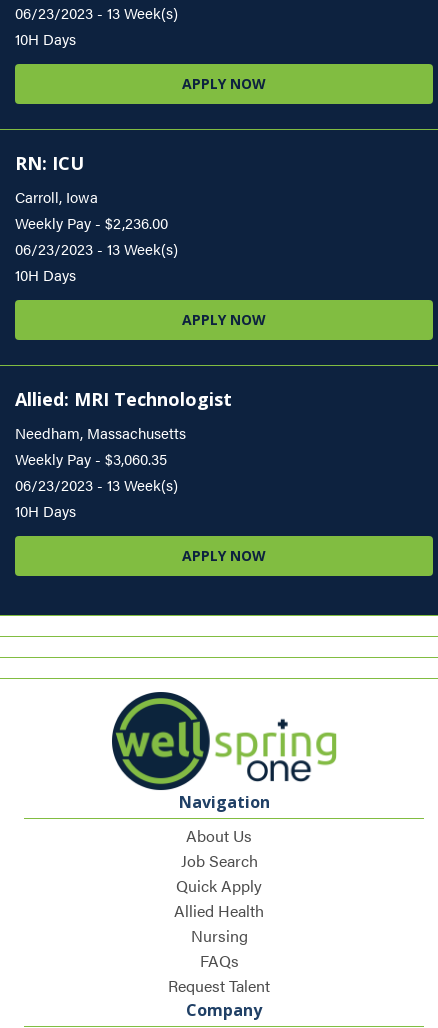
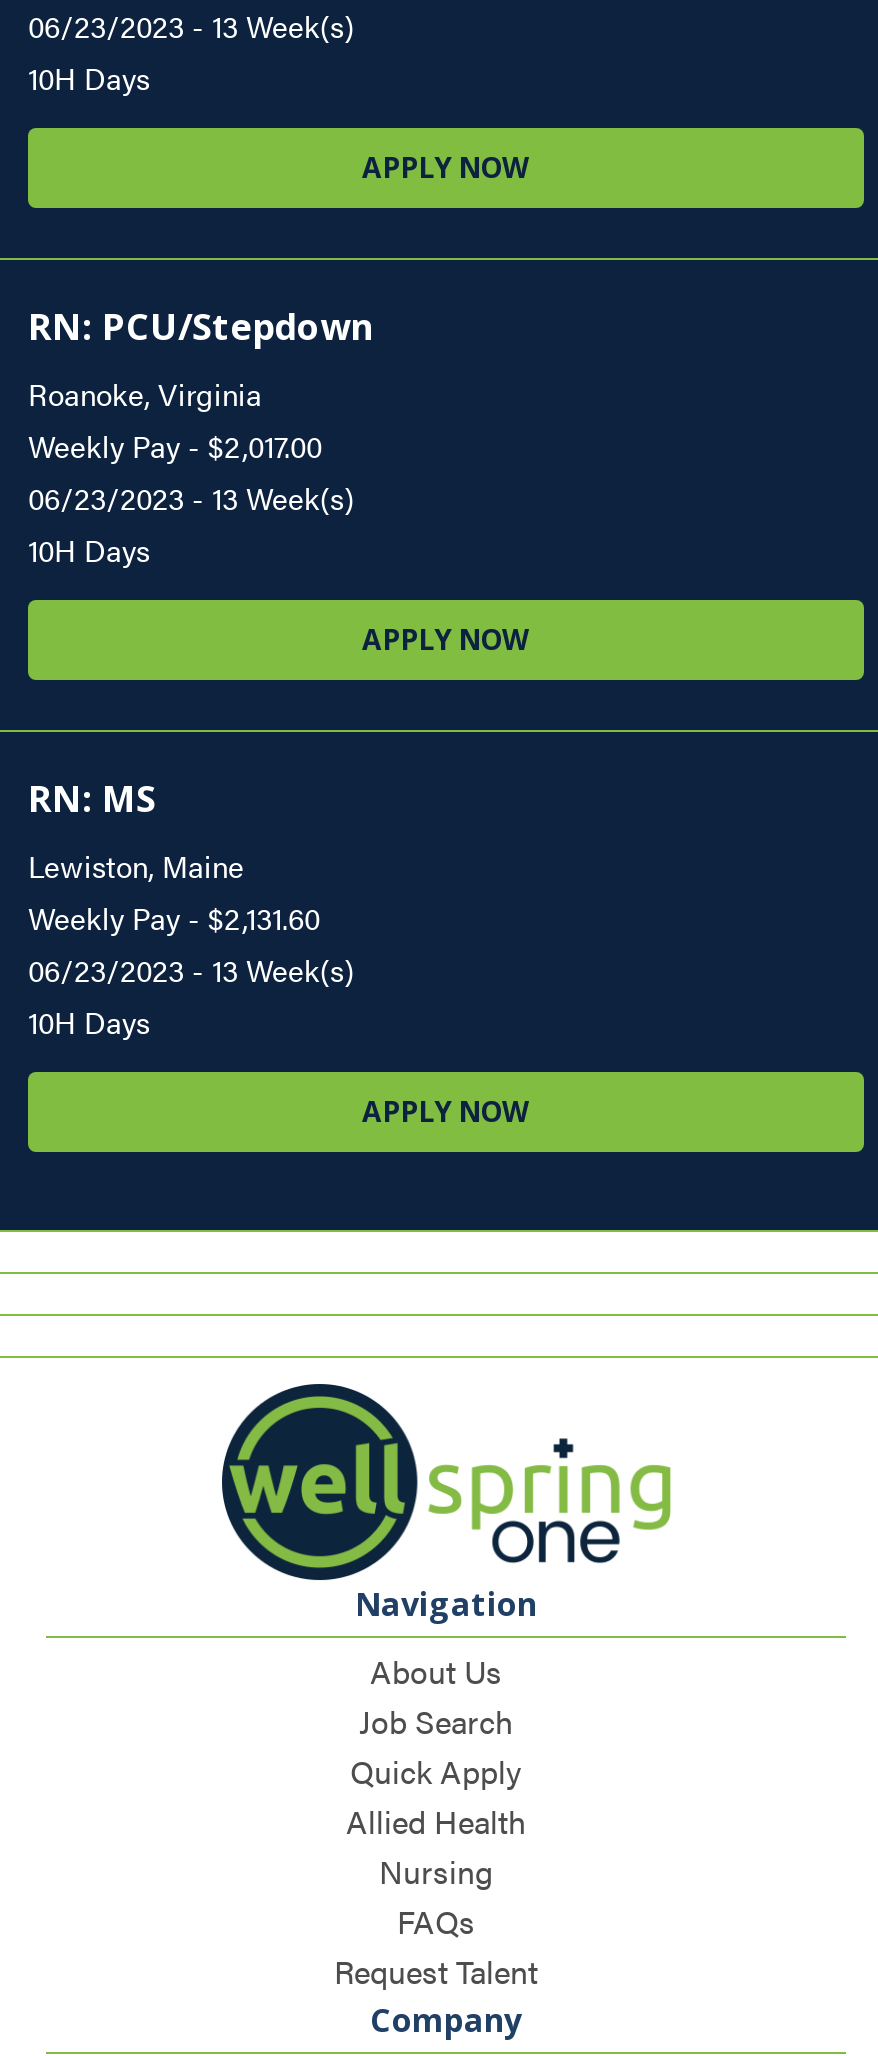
- RN: ICU
+ RN: PCU/Stepdown

- Carroll, Iowa
- Weekly Pay - $2,236.00
+ Roanoke, Virginia
+ Weekly Pay - $2,017.00

- Allied: MRI Technologist
+ RN: MS

- Needham, Massachusetts
- Weekly Pay - $3,060.35
+ Lewiston, Maine
+ Weekly Pay - $2,131.60
